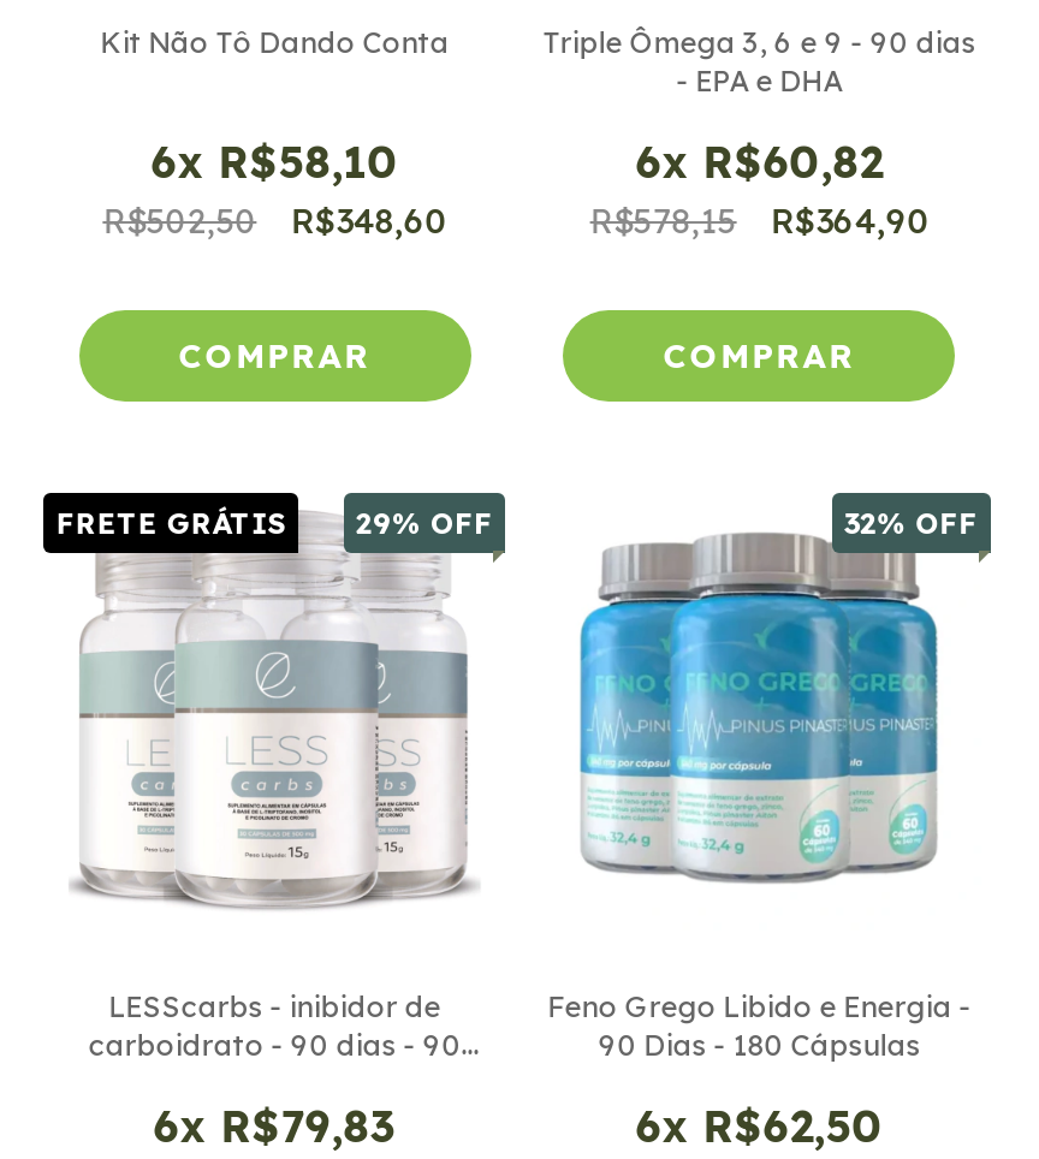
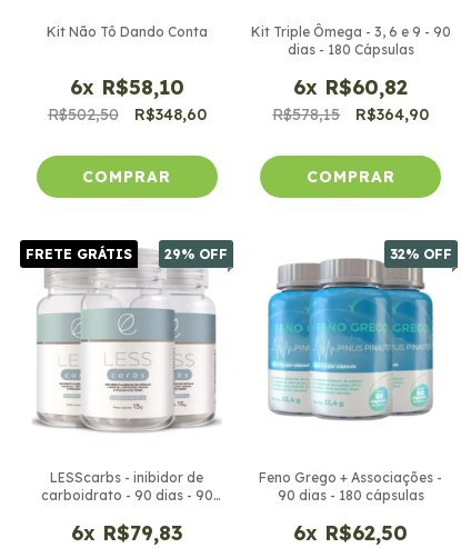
- Triple Ômega 3, 6 e 9 - 90 dias
- - EPA e DHA
+ Kit Triple Ômega - 3, 6 e 9 - 90
+ dias - 180 Cápsulas

- Feno Grego Libido e Energia -
- 90 Dias - 180 Cápsulas
+ Feno Grego + Associações -
+ 90 dias - 180 cápsulas
